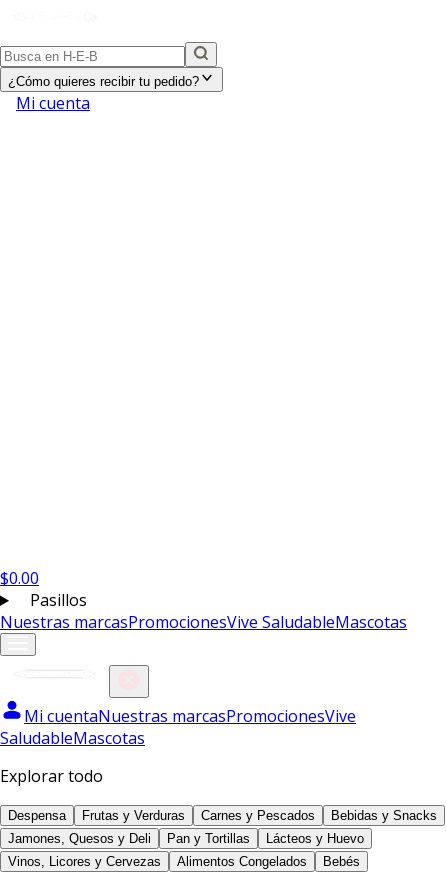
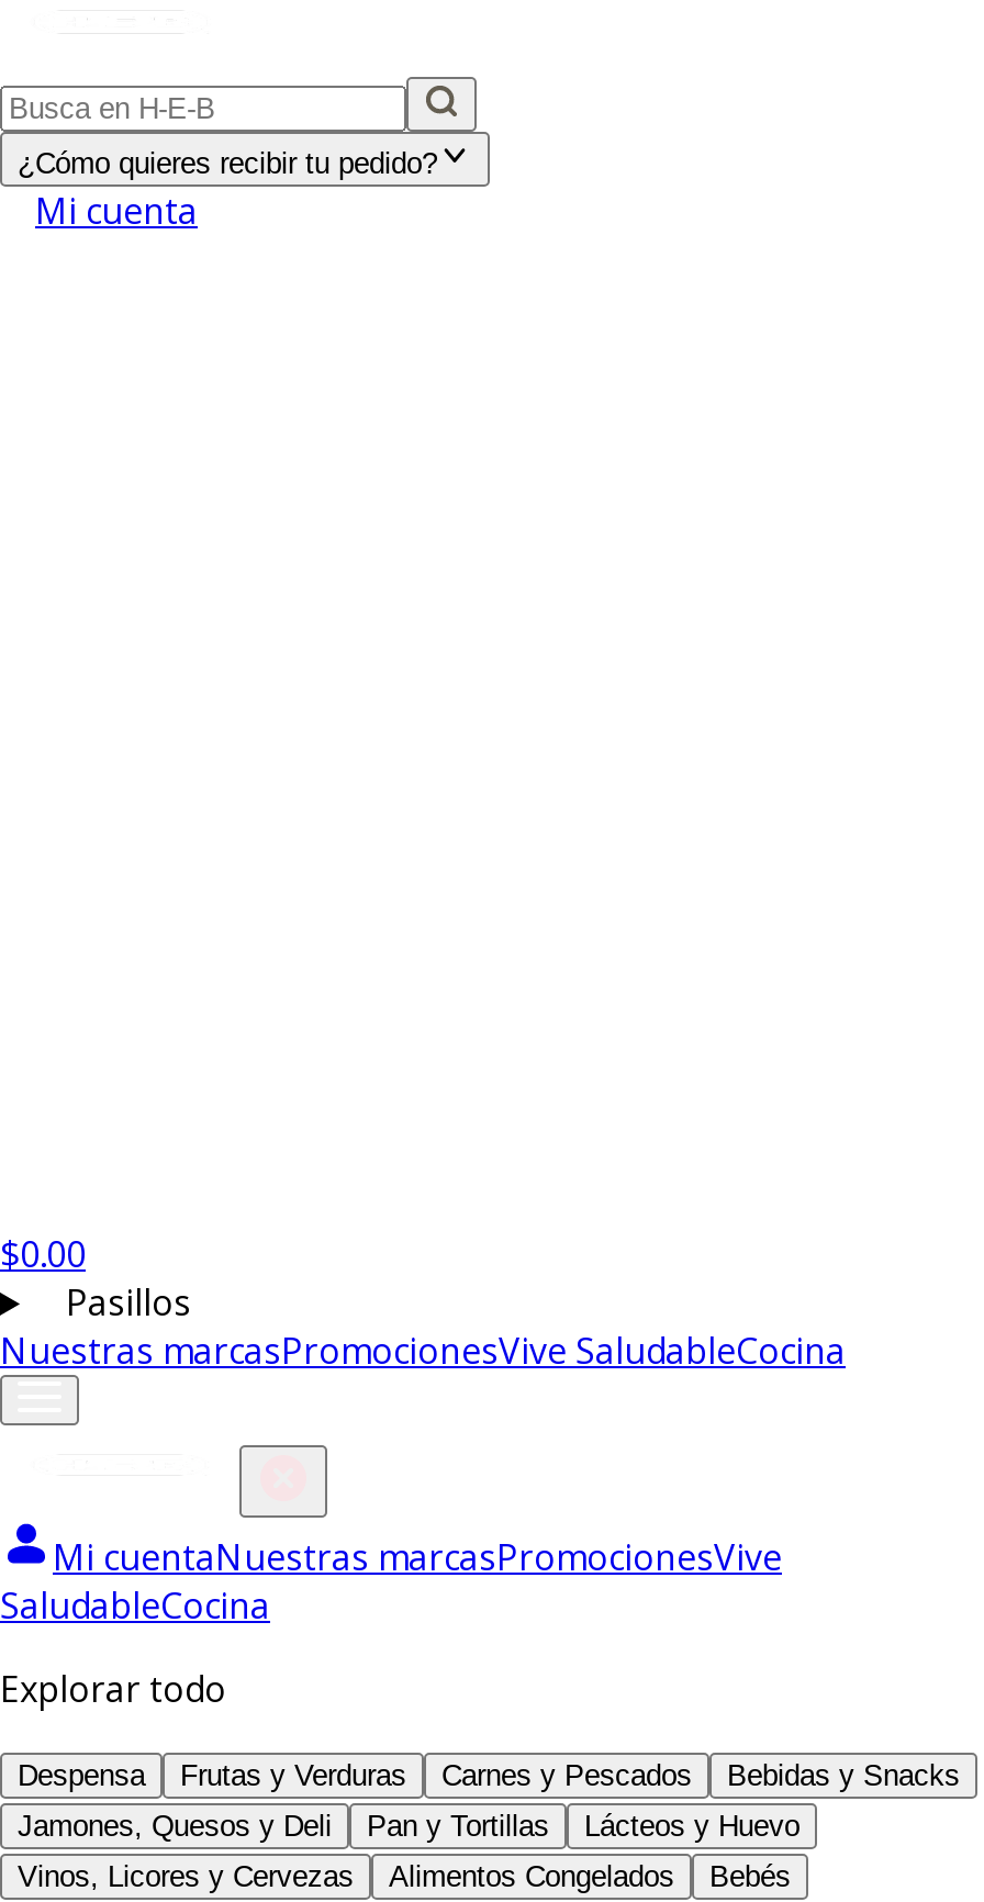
- Nuestras marcasPromocionesVive SaludableMascotas
+ Nuestras marcasPromocionesVive SaludableCocina

- SaludableMascotas
+ SaludableCocina
